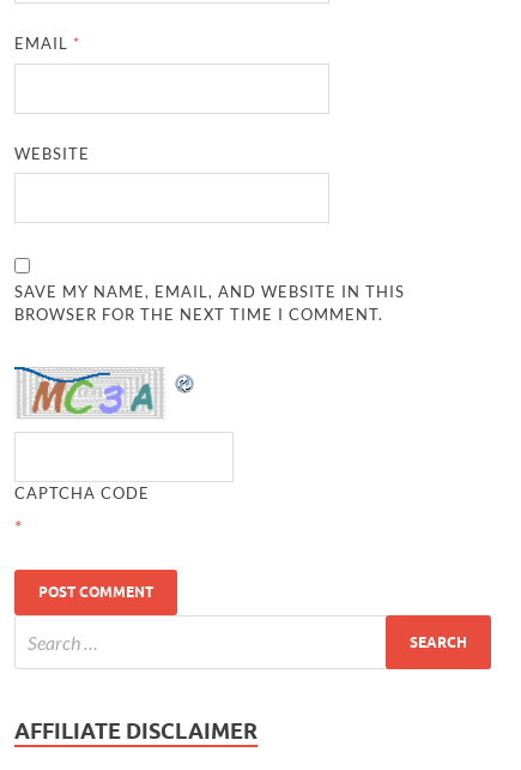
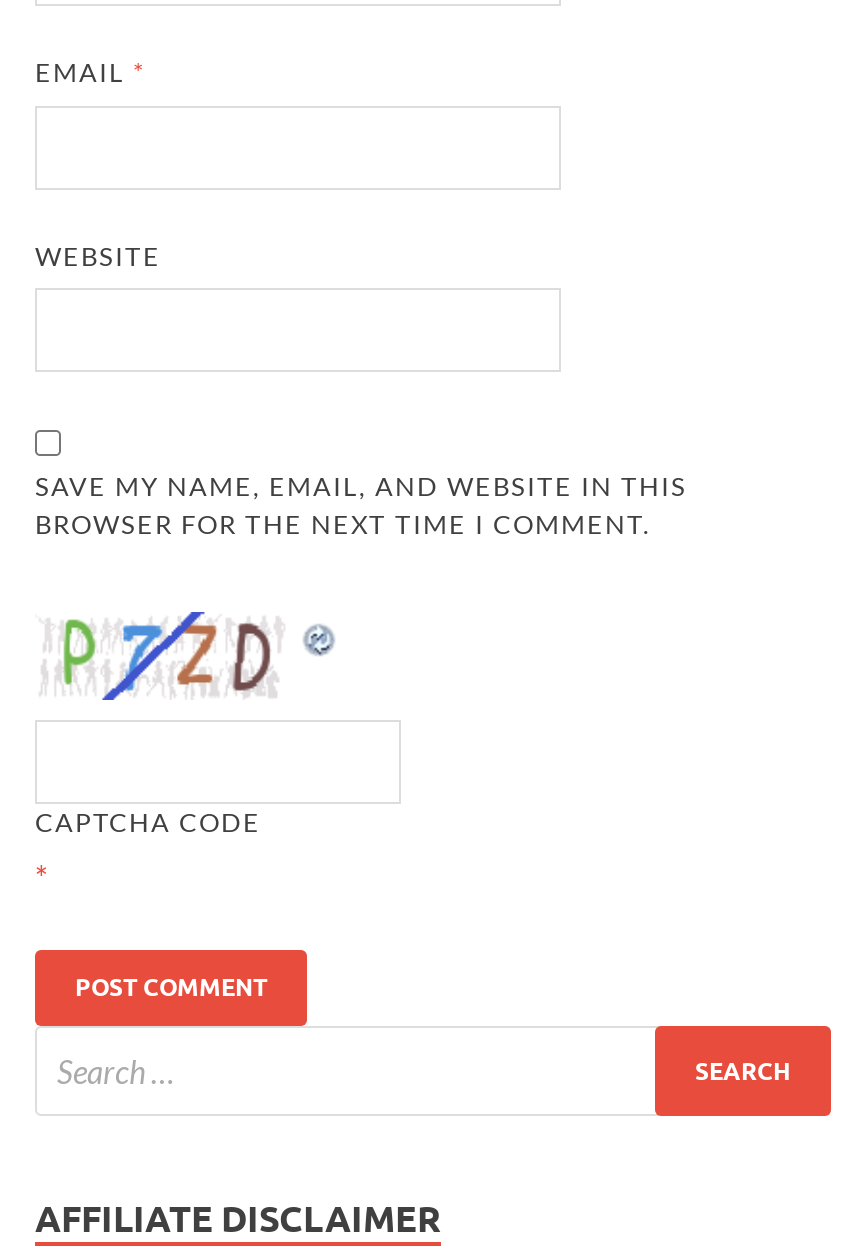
- [image]
+ [image]
